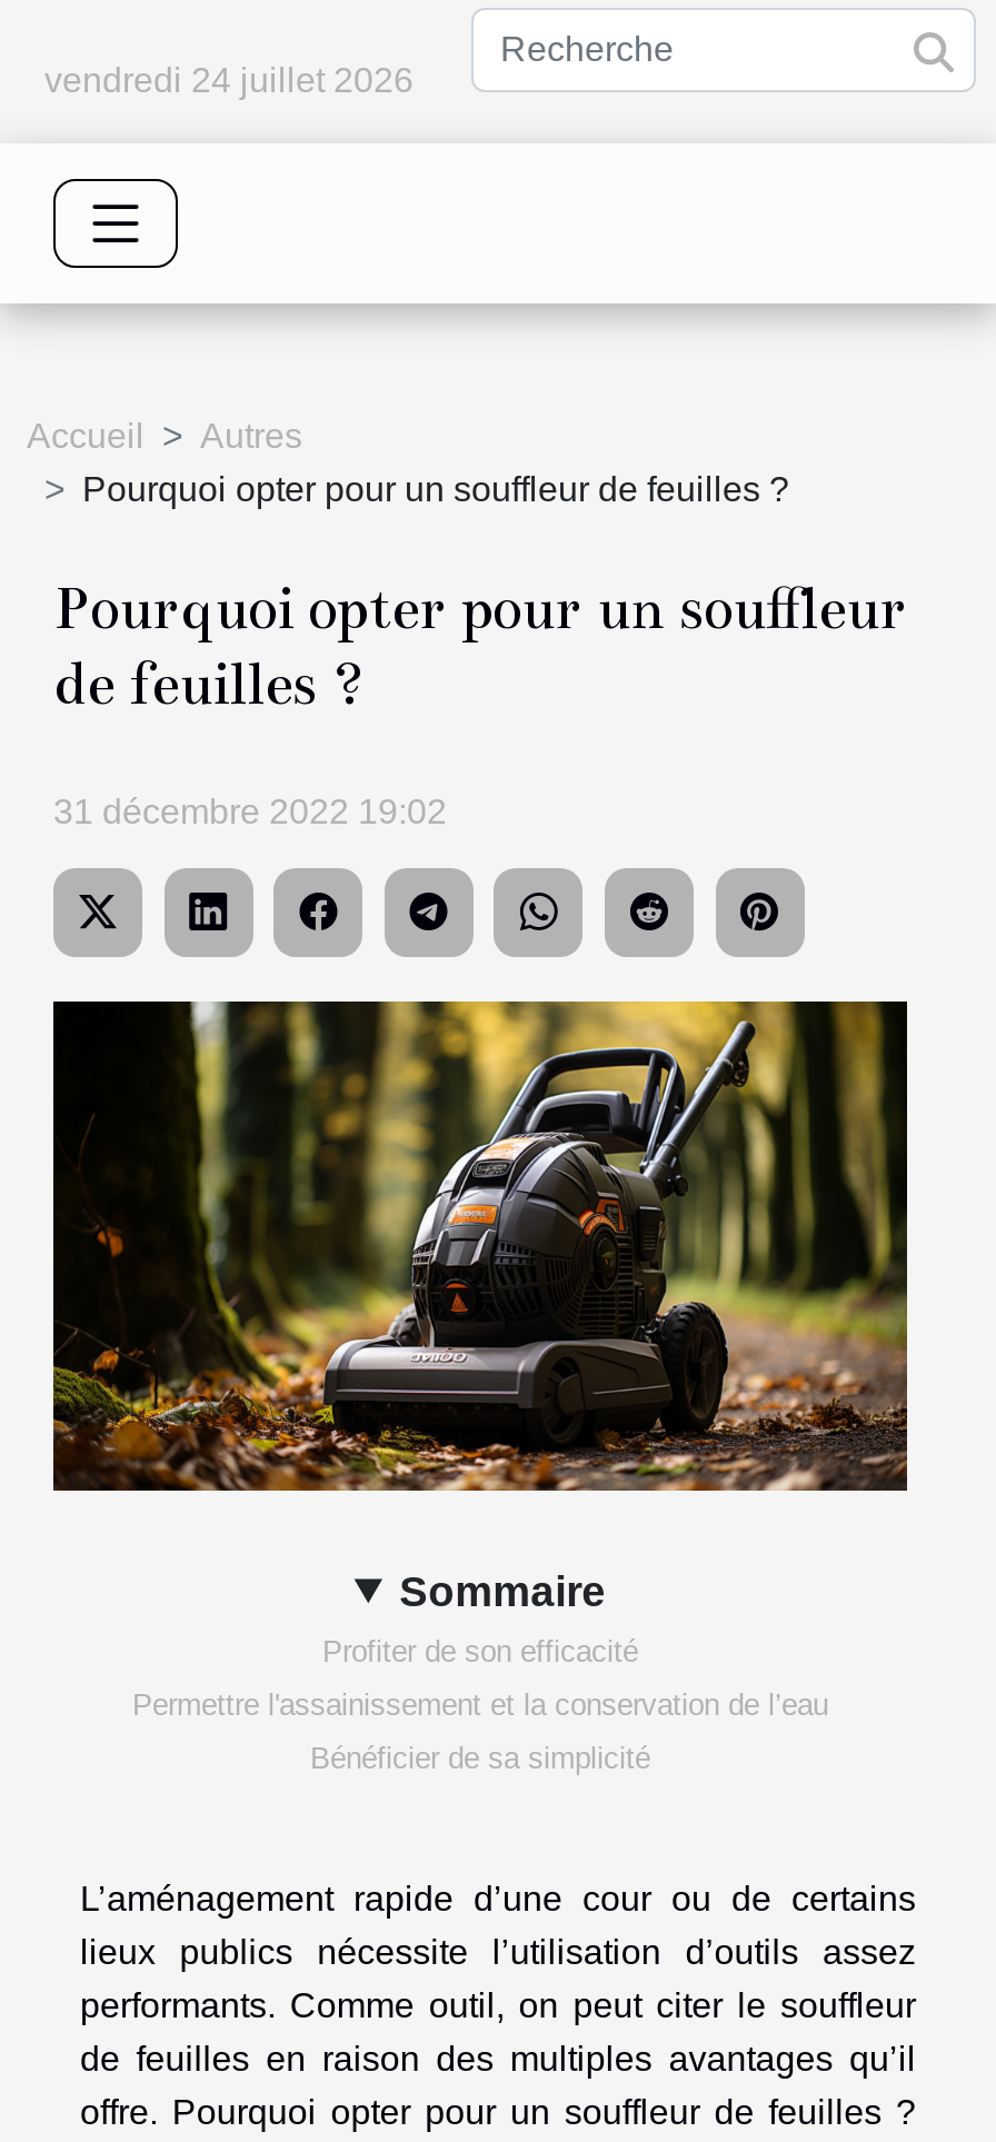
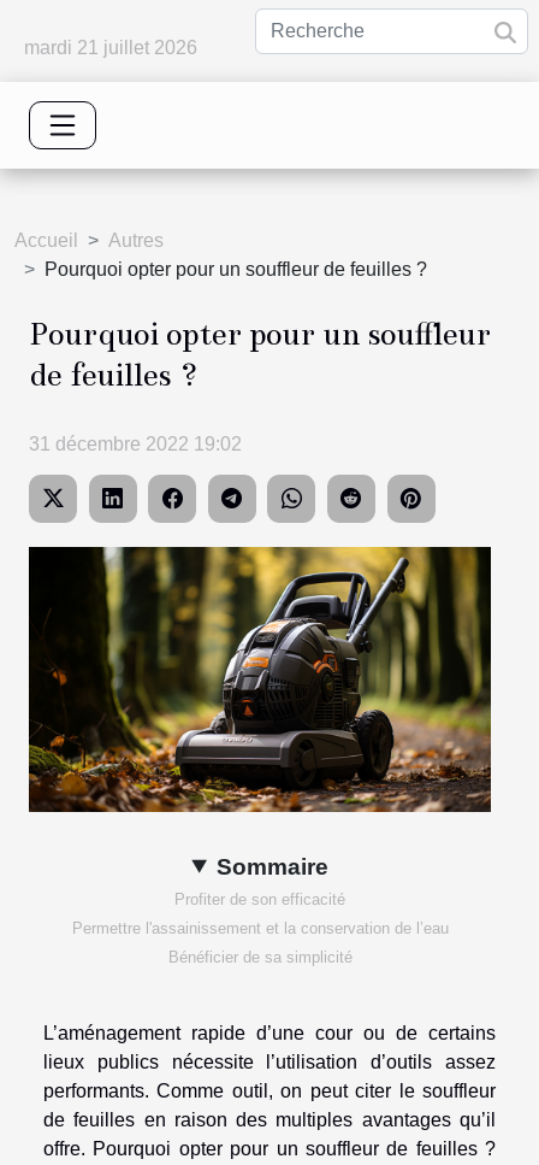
- vendredi 24 juillet 2026
+ mardi 21 juillet 2026
